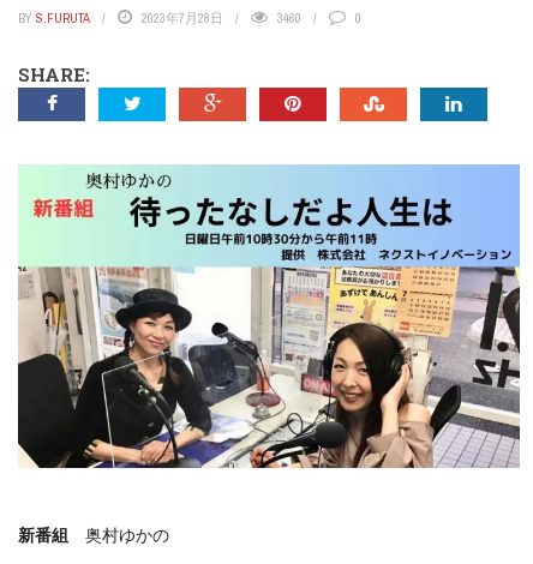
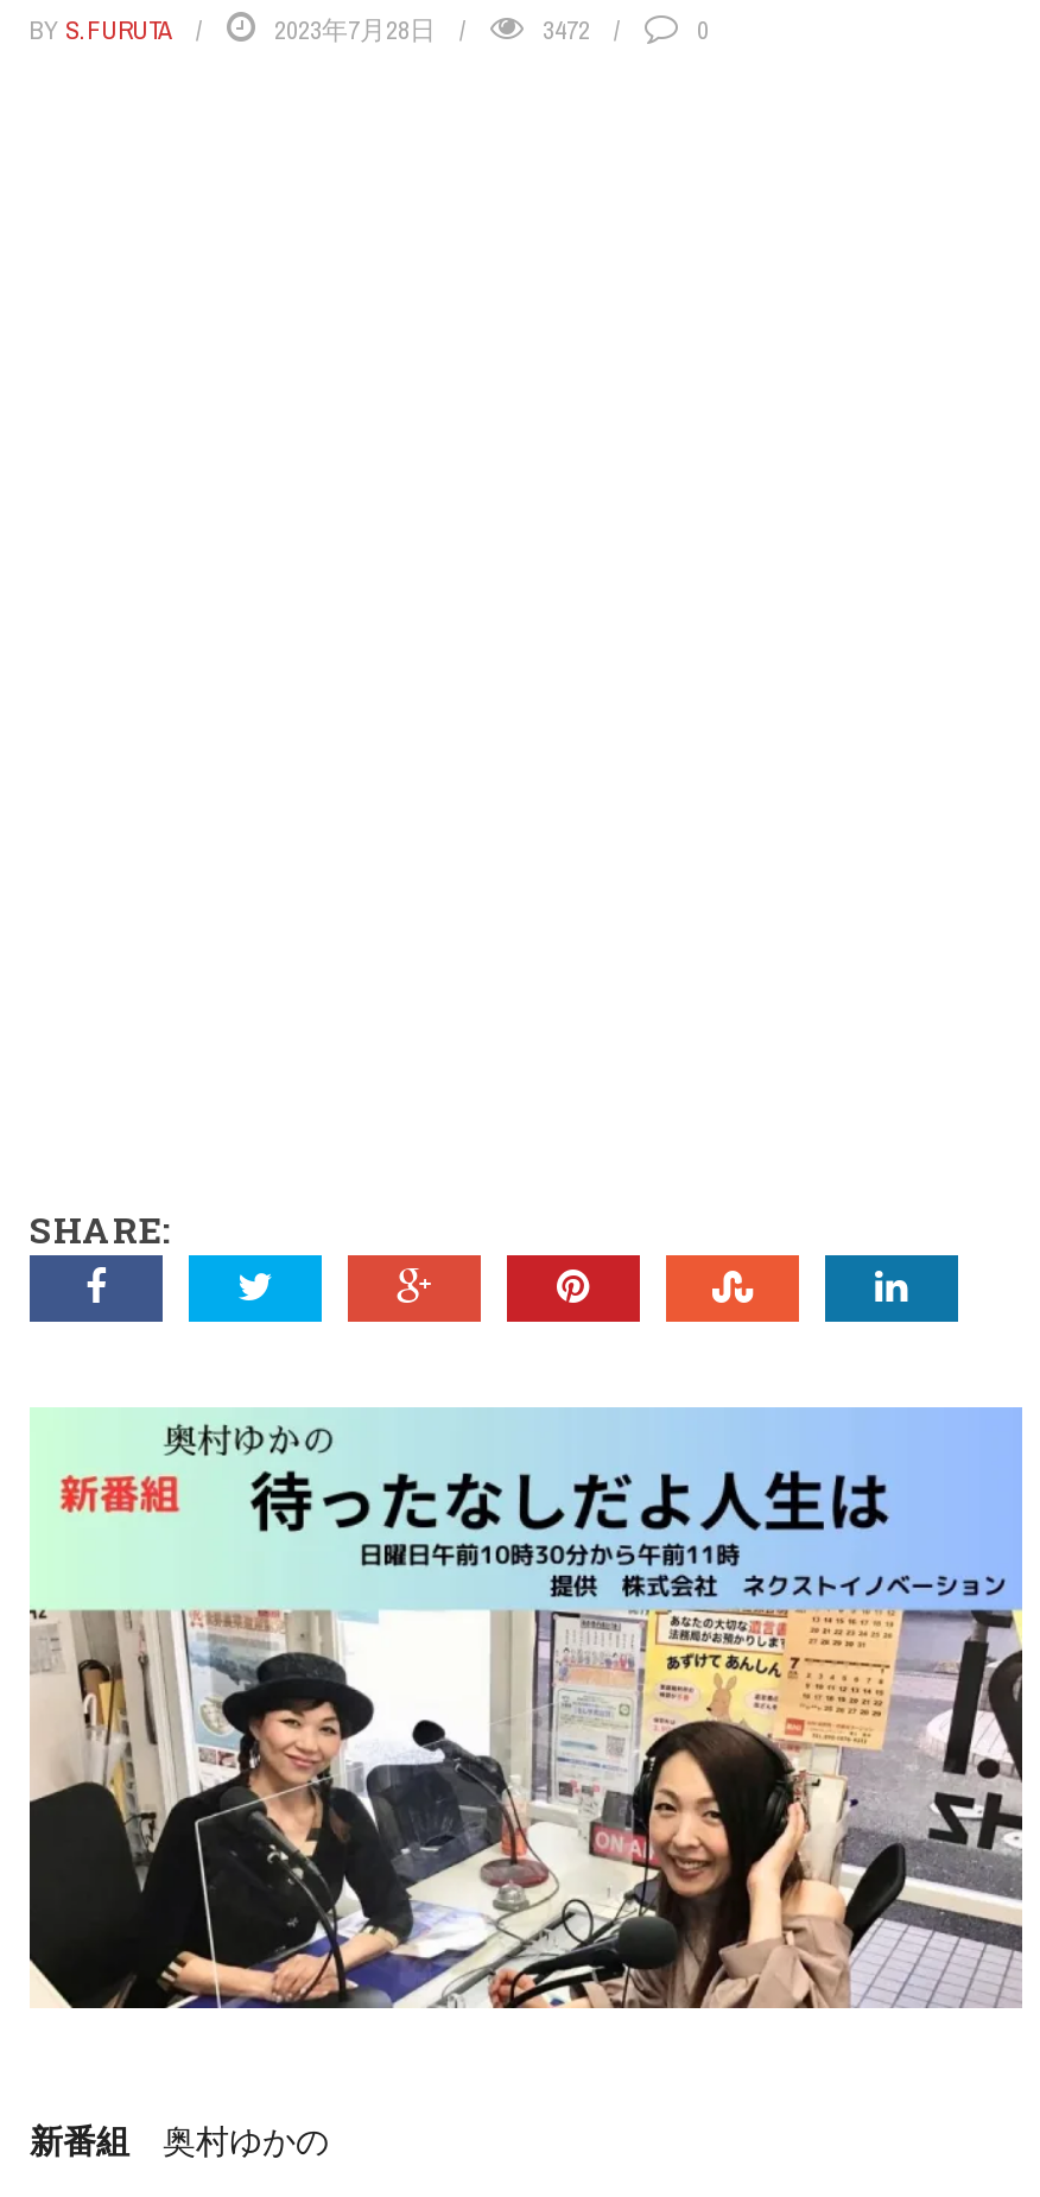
- 3460
+ 3472
